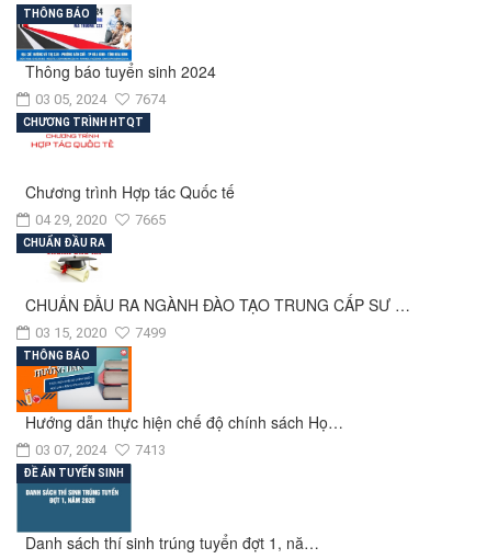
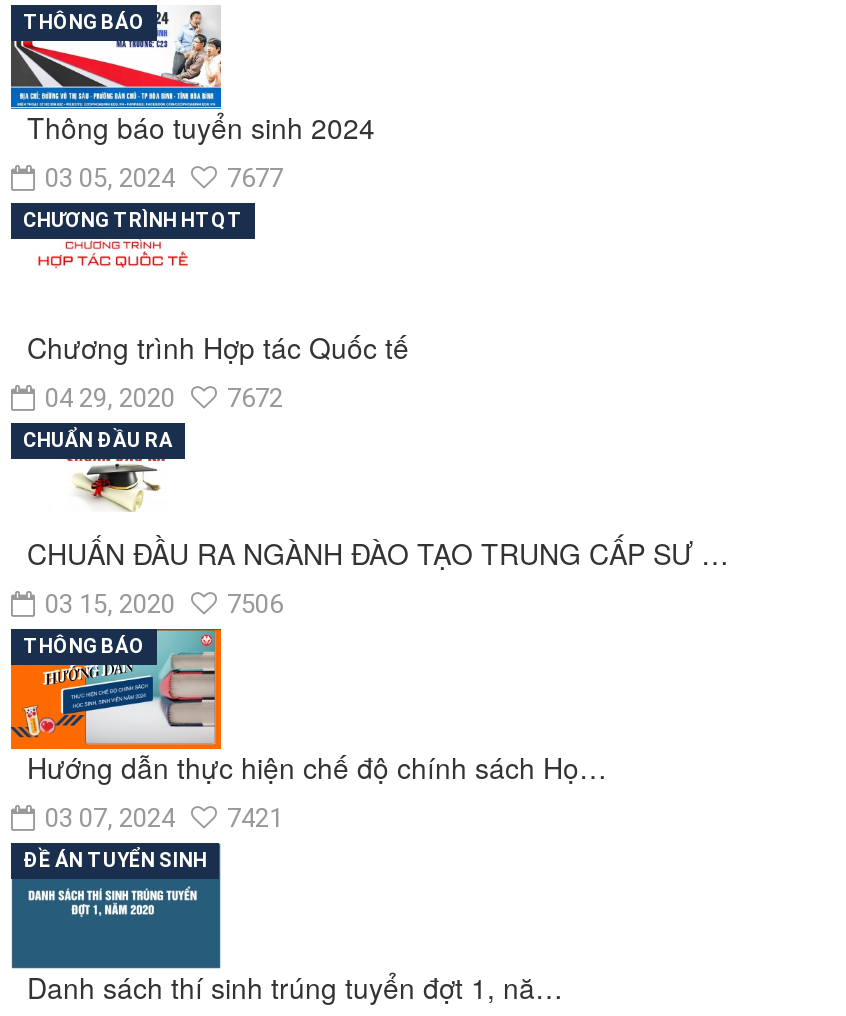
- 03 05, 2024 7674
+ 03 05, 2024 7677

- 04 29, 2020 7665
+ 04 29, 2020 7672

- 03 15, 2020 7499
+ 03 15, 2020 7506

- 03 07, 2024 7413
+ 03 07, 2024 7421
